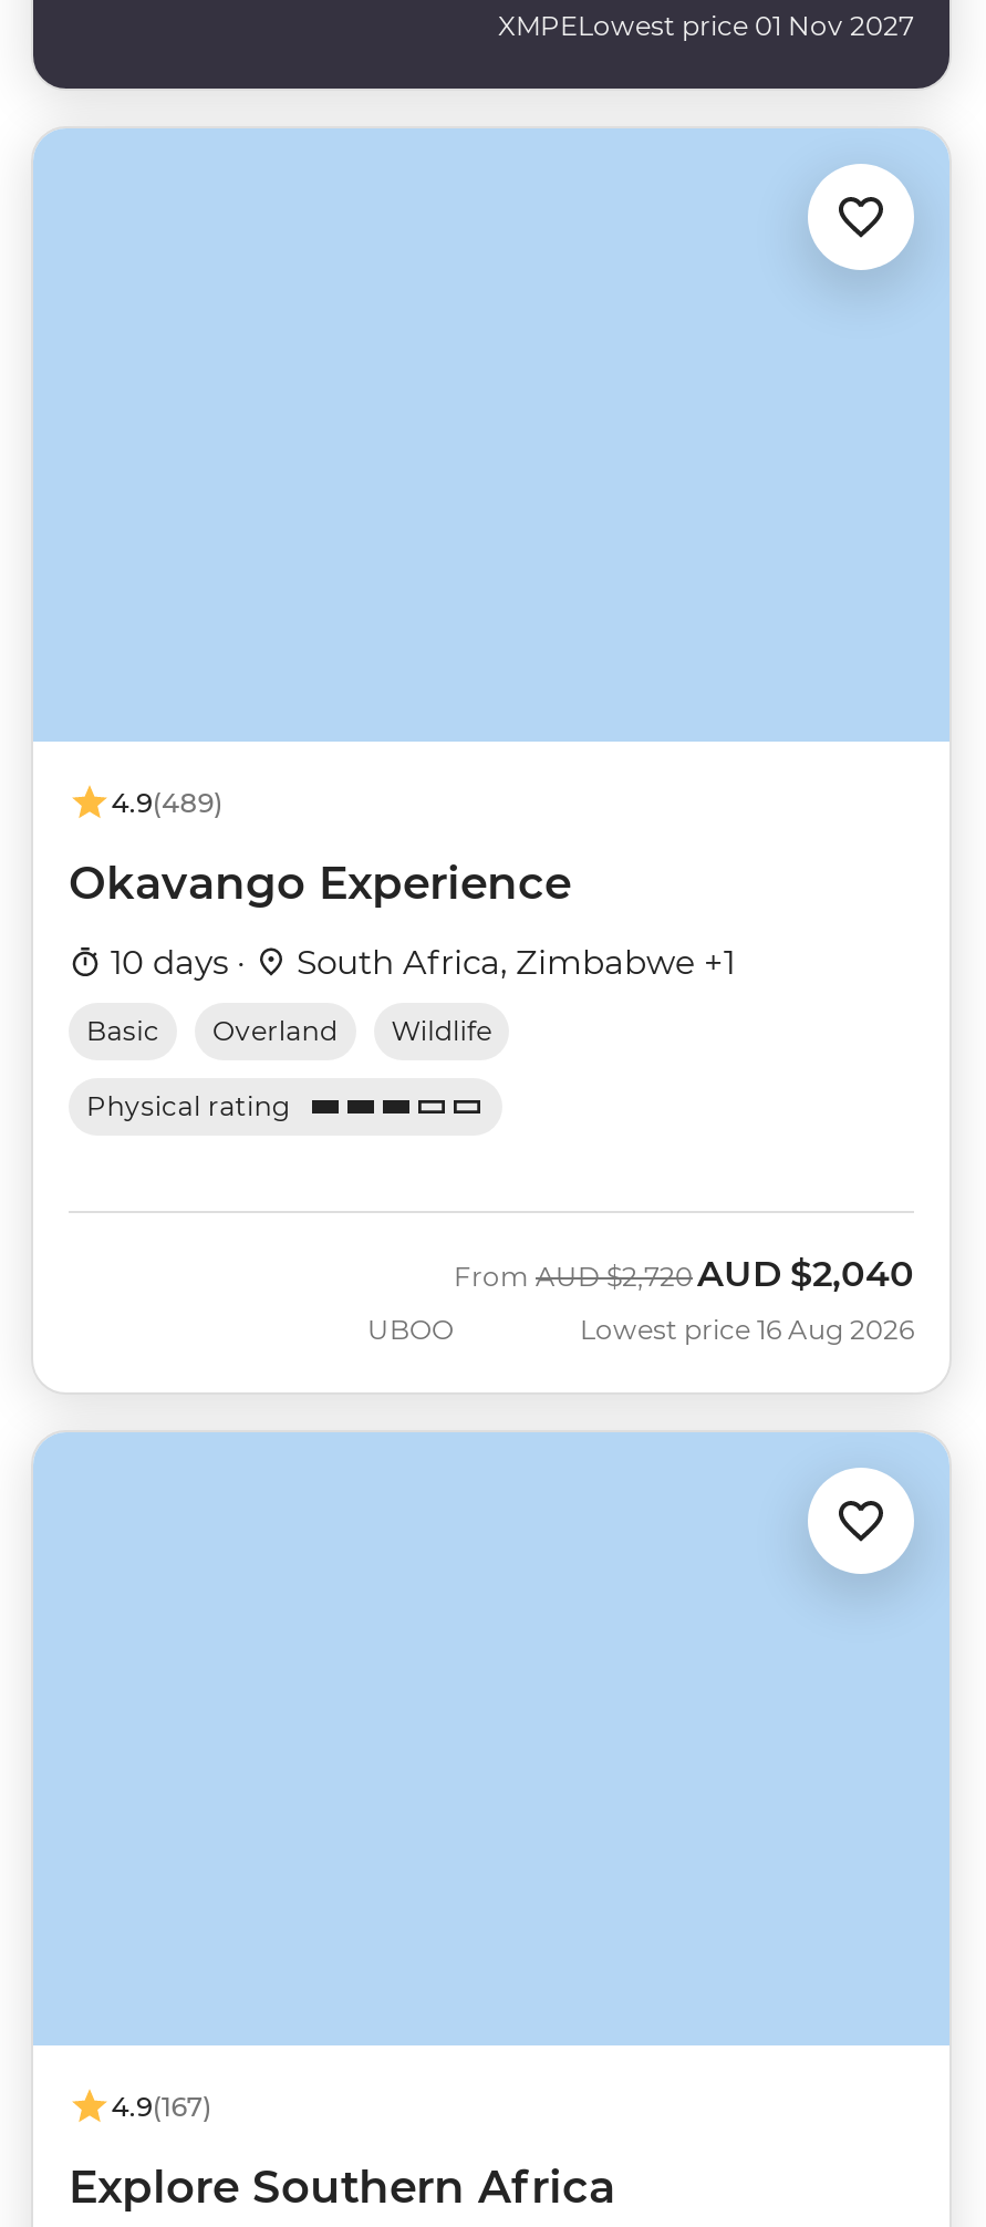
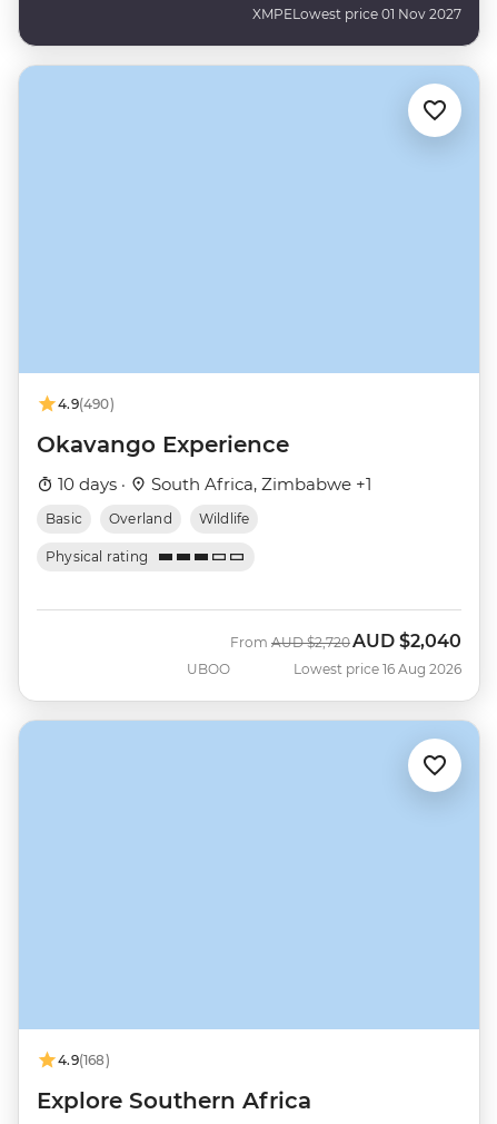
- 4.9(489)
+ 4.9(490)

- 4.9(167)
+ 4.9(168)
